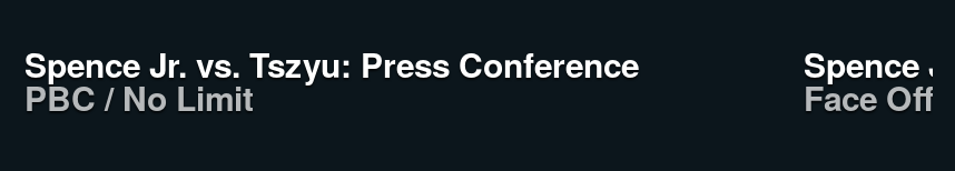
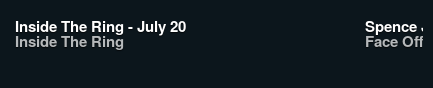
- Spence Jr. vs. Tszyu: Press Conference
- PBC / No Limit
+ Inside The Ring - July 20
+ Inside The Ring
